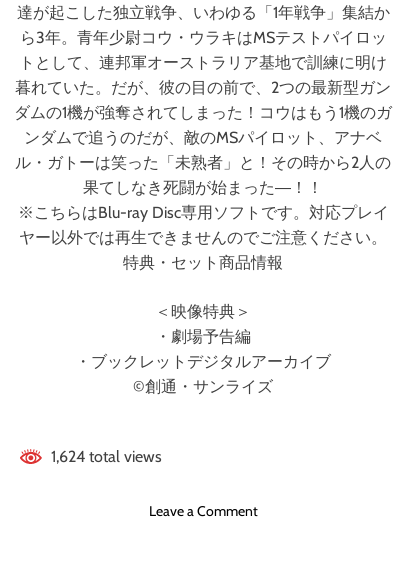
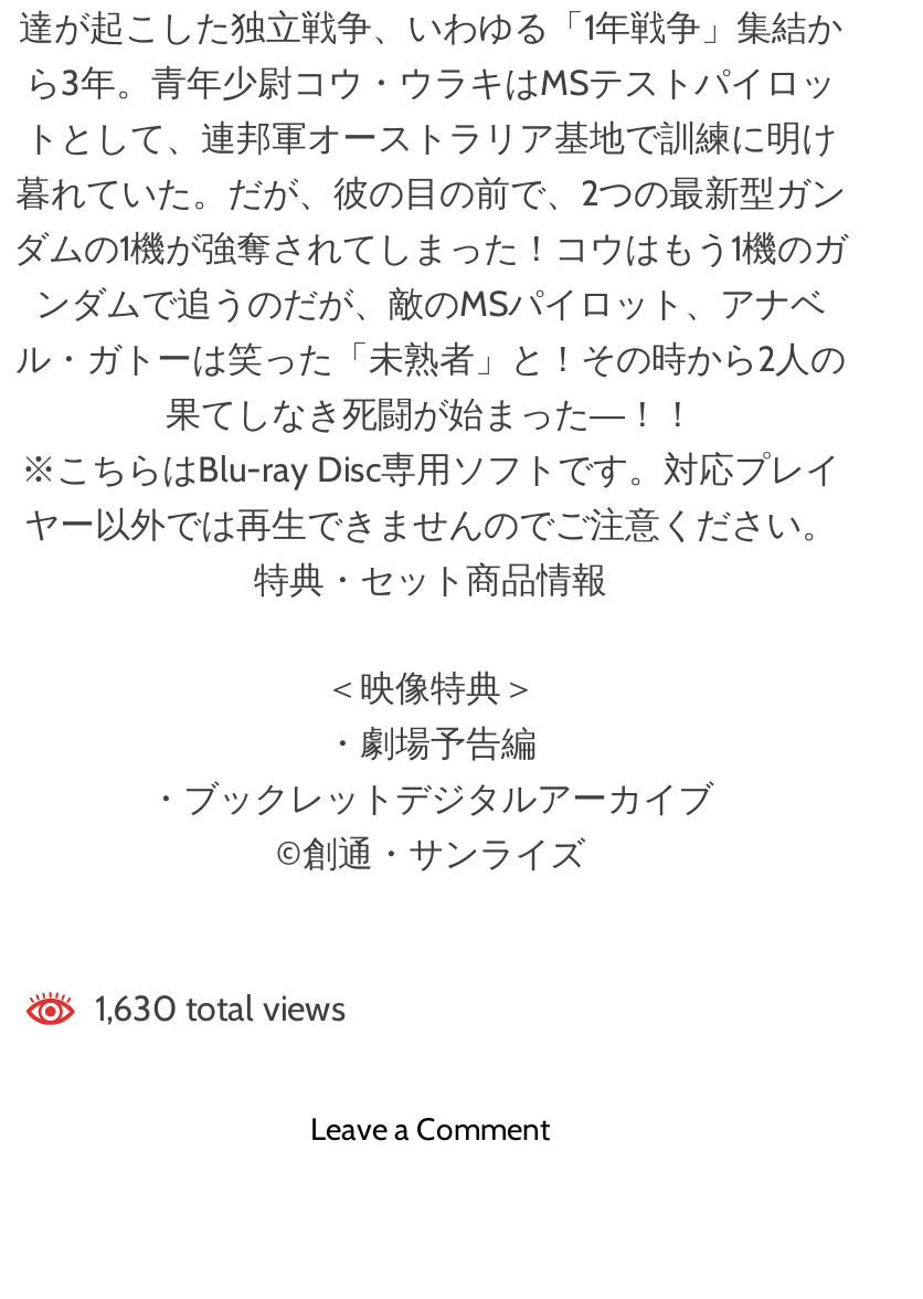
- 1,624 total views
+ 1,630 total views
